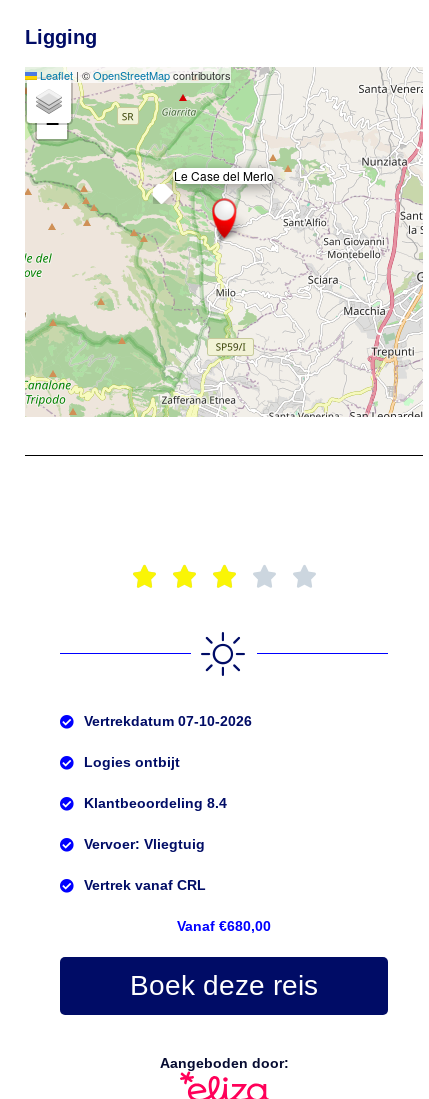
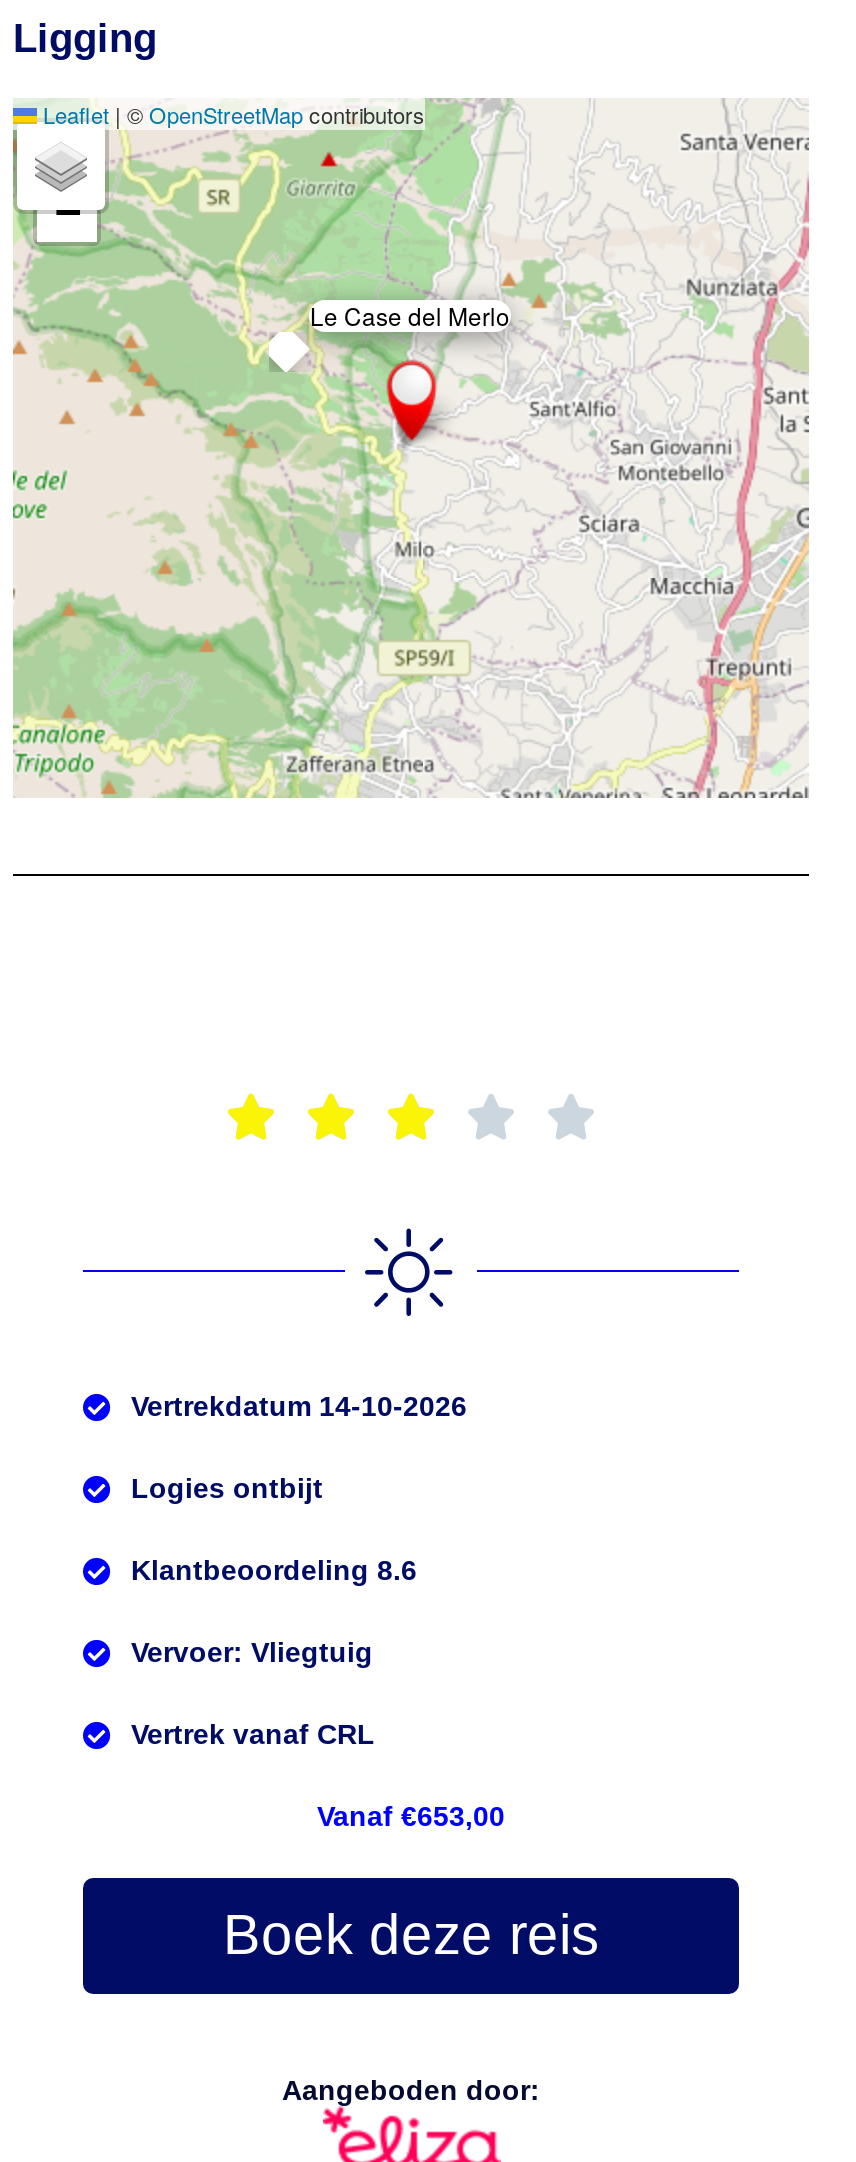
- Vertrekdatum 07-10-2026
+ Vertrekdatum 14-10-2026

- Klantbeoordeling 8.4
+ Klantbeoordeling 8.6

- Vanaf €680,00
+ Vanaf €653,00
